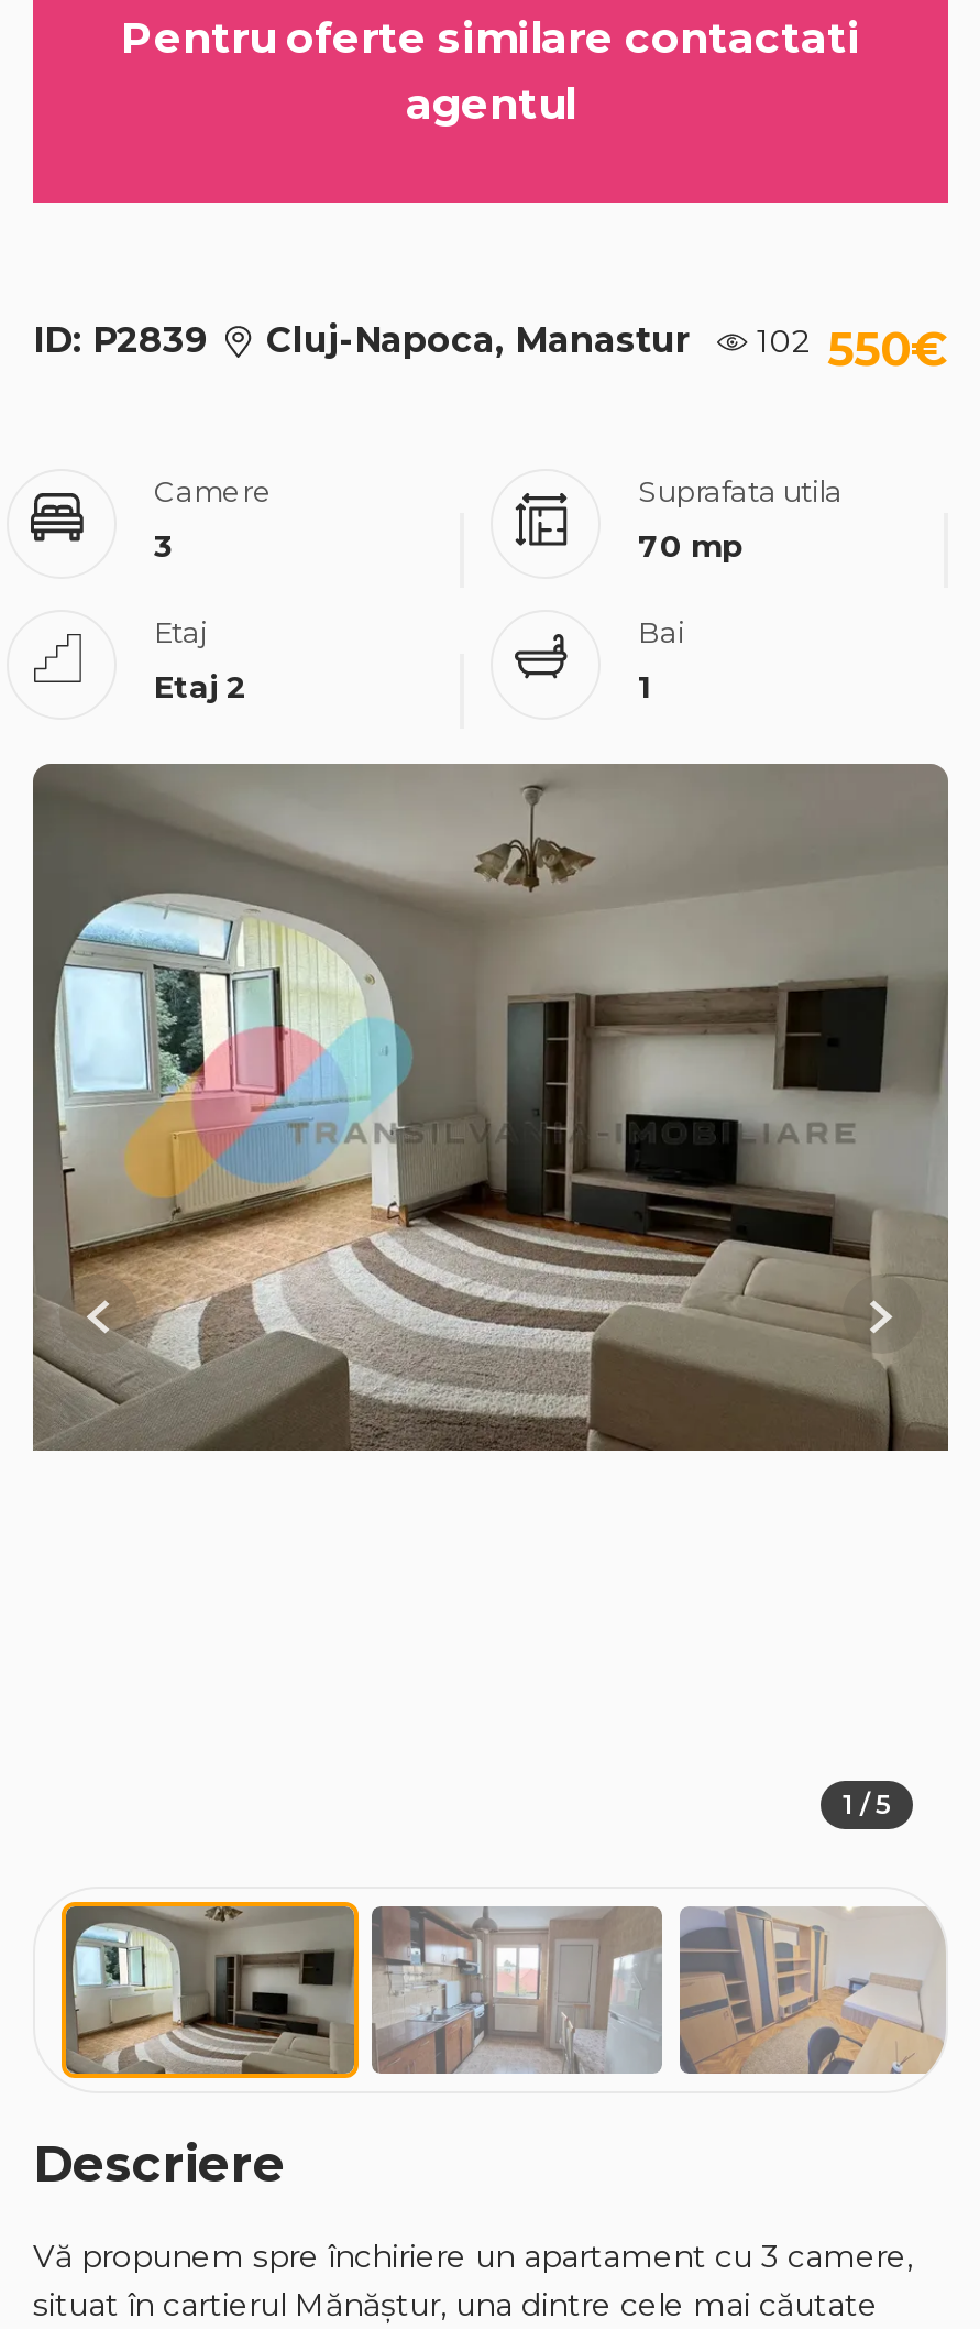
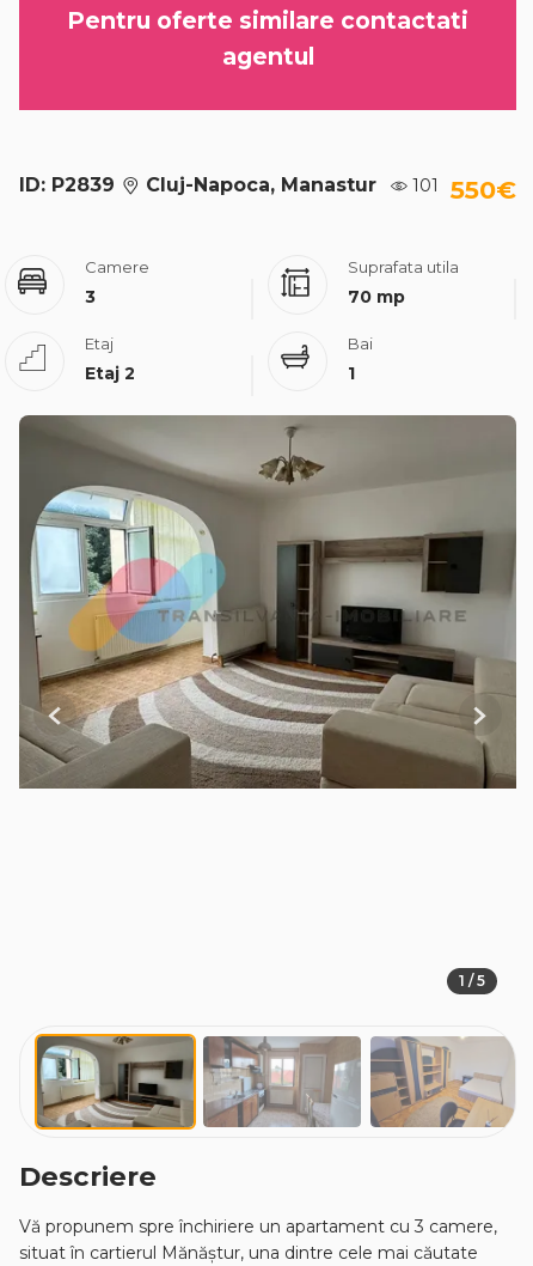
- ID: P2839 Cluj-Napoca, Manastur 102 550€
+ ID: P2839 Cluj-Napoca, Manastur 101 550€
